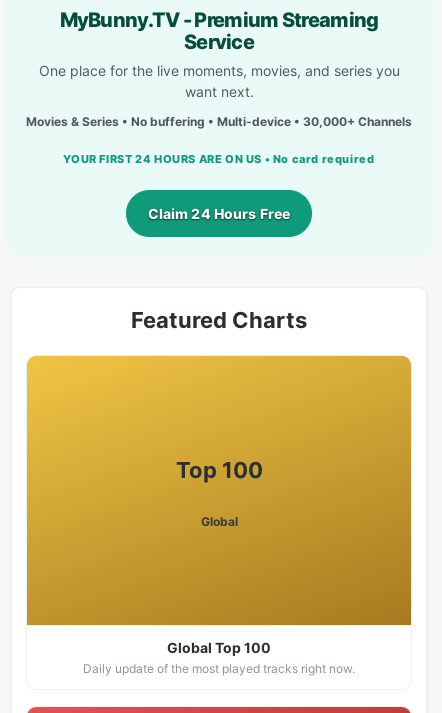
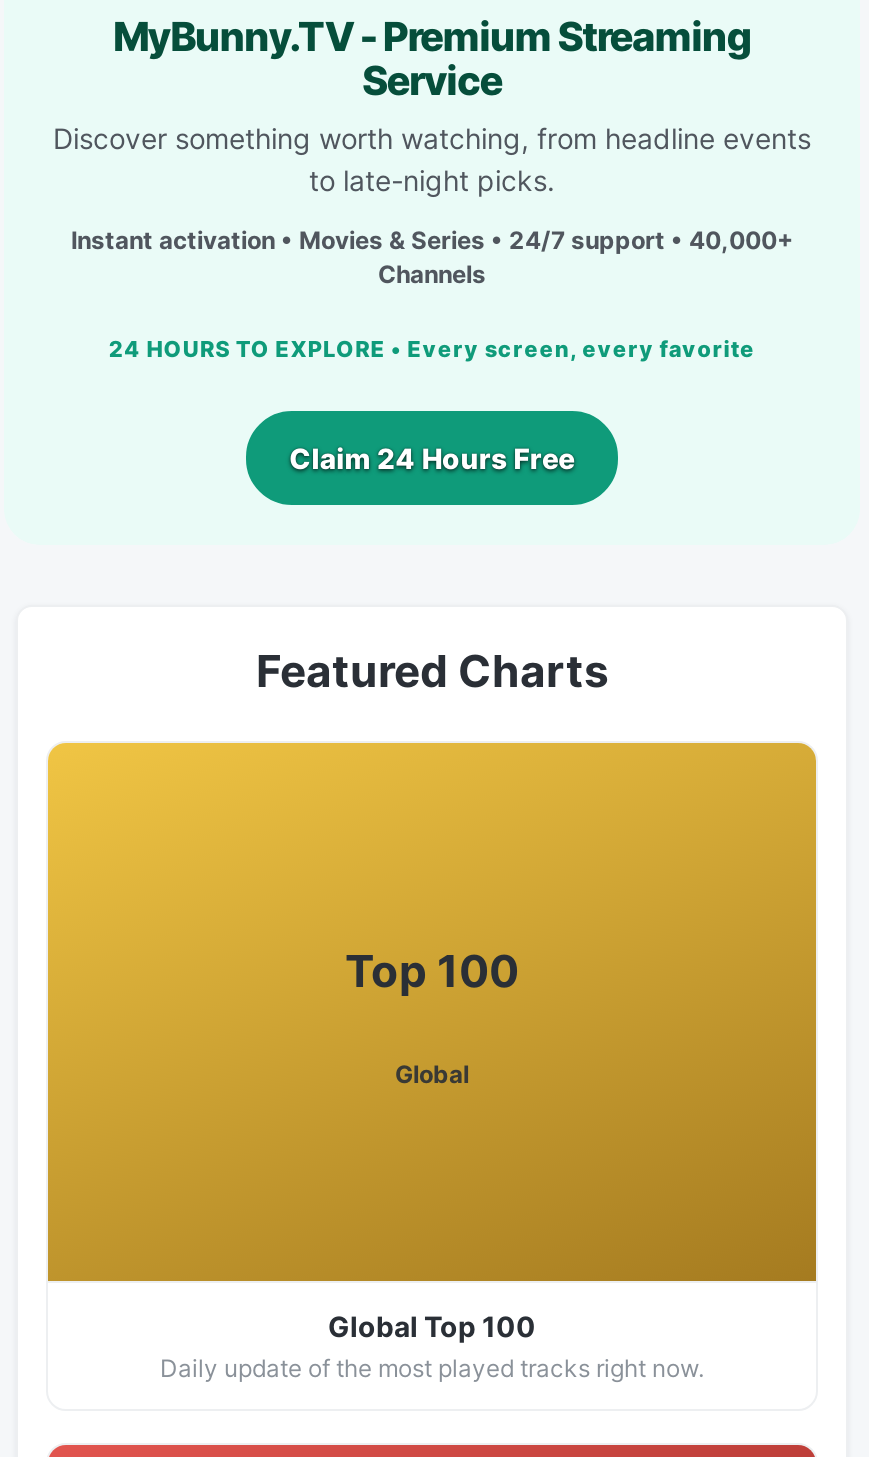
- One place for the live moments, movies, and series you
- want next.
+ Discover something worth watching, from headline events
+ to late-night picks.

- Movies & Series • No buffering • Multi-device • 30,000+ Channels
+ Instant activation • Movies & Series • 24/7 support • 40,000+
+ Channels

- YOUR FIRST 24 HOURS ARE ON US • No card required
+ 24 HOURS TO EXPLORE • Every screen, every favorite
